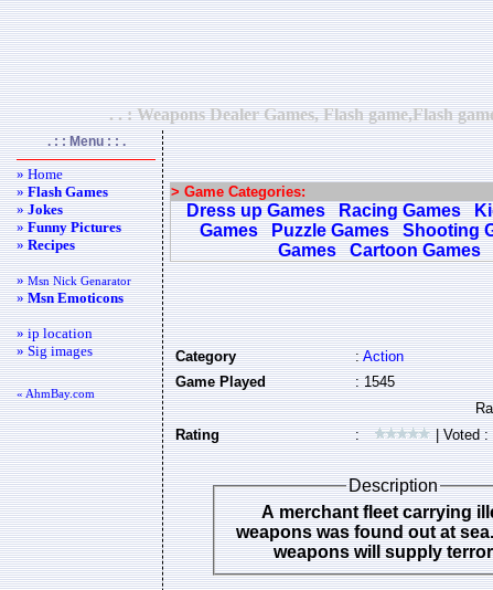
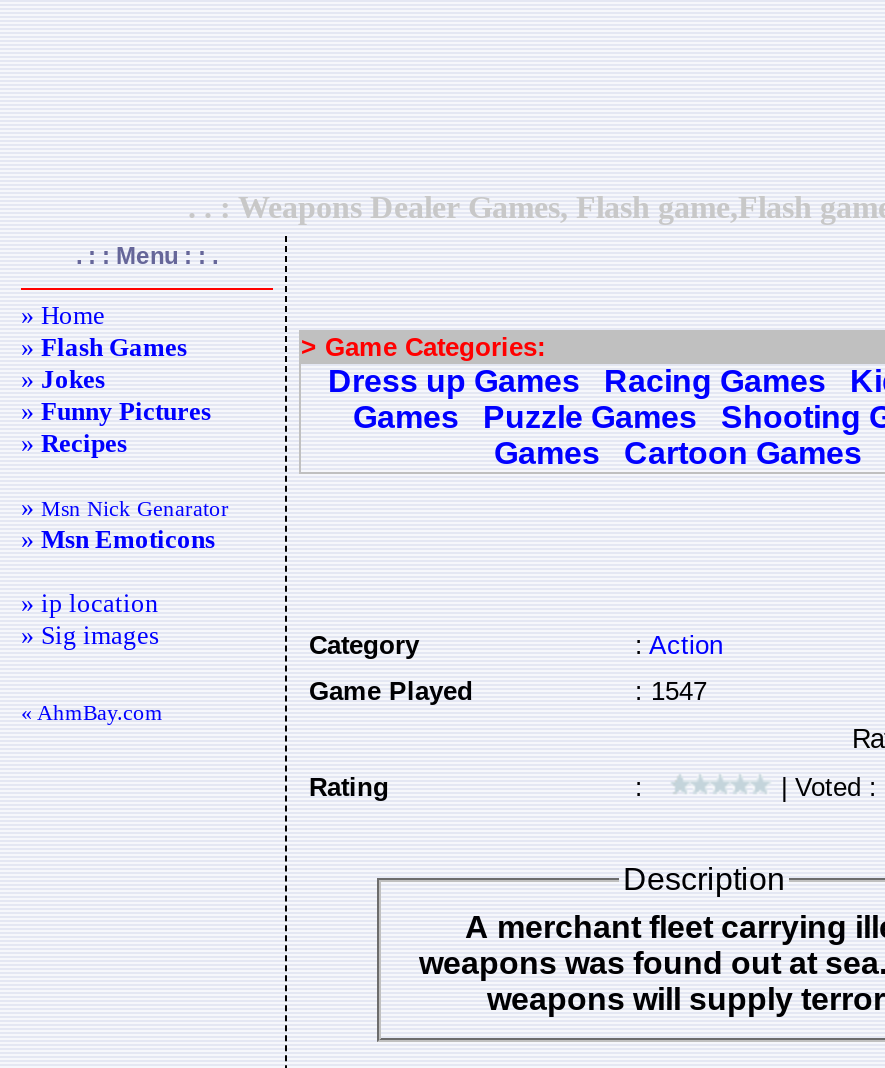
- : 1545
+ : 1547
